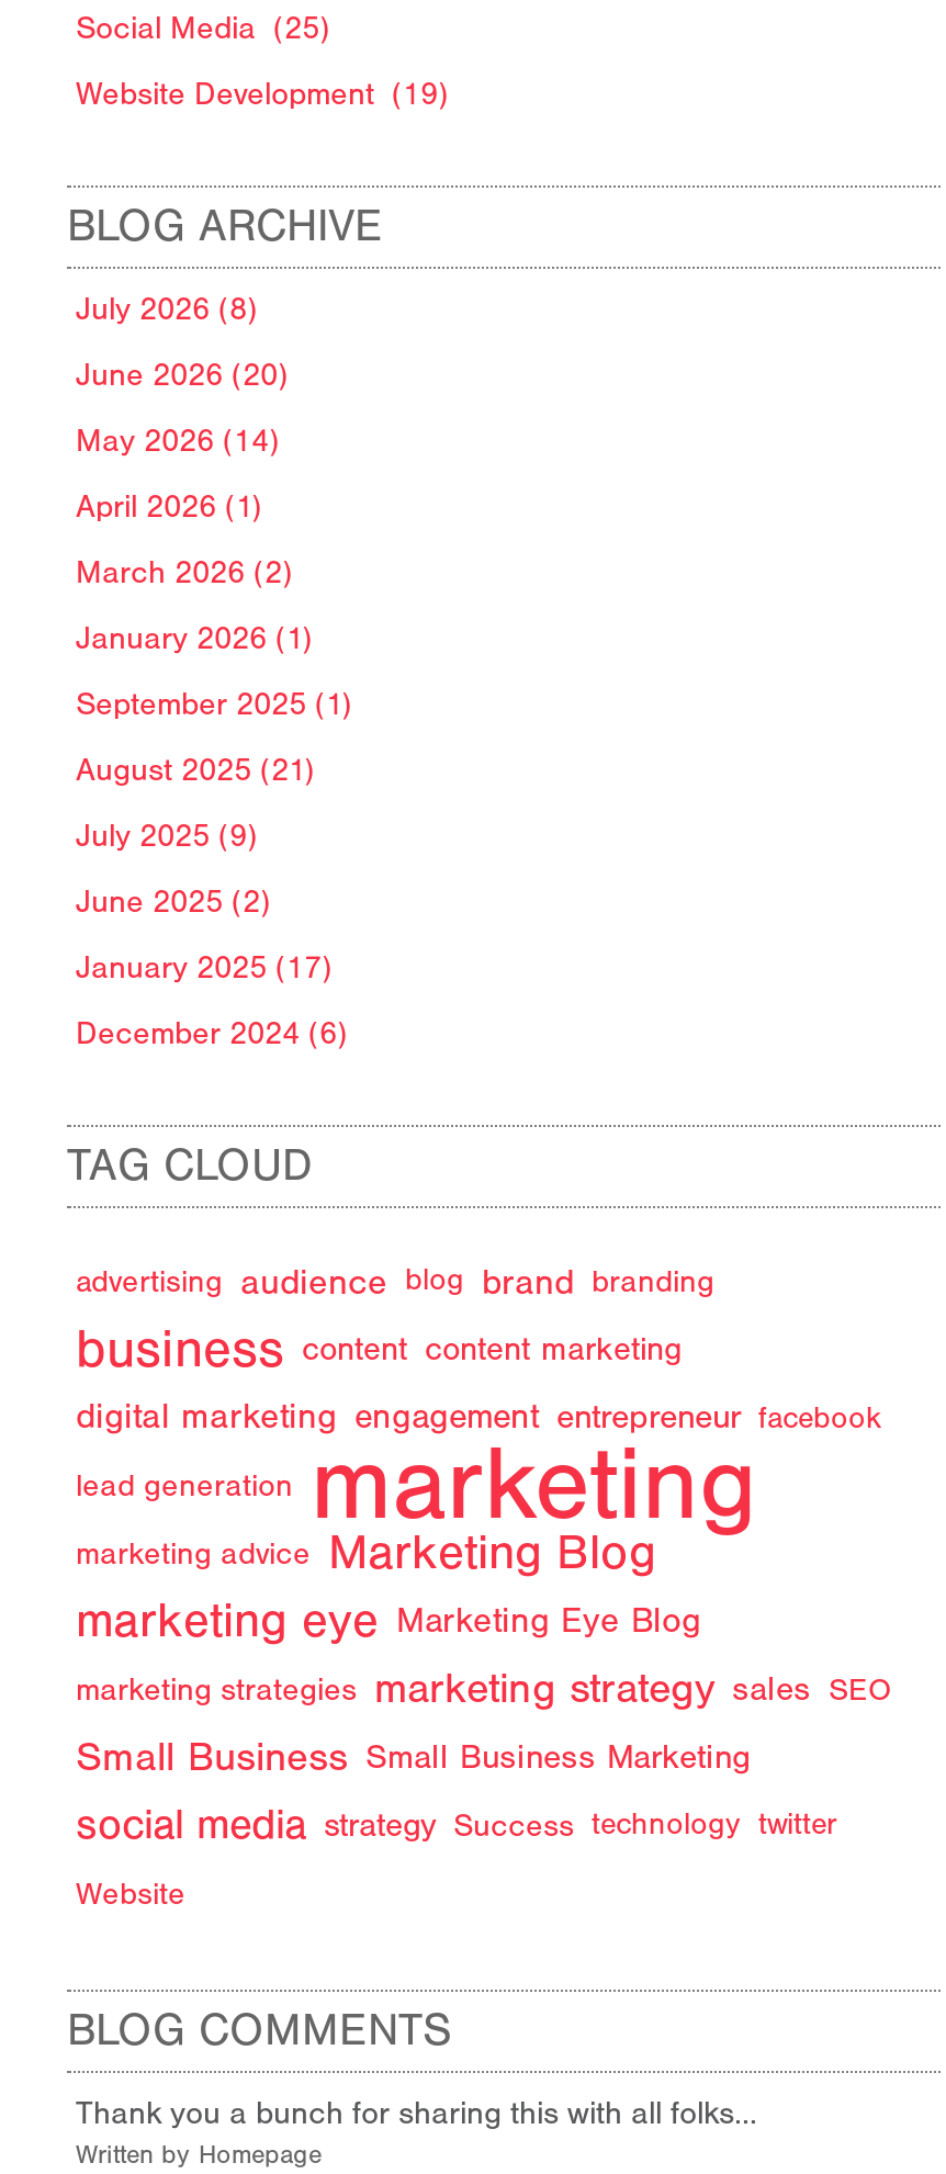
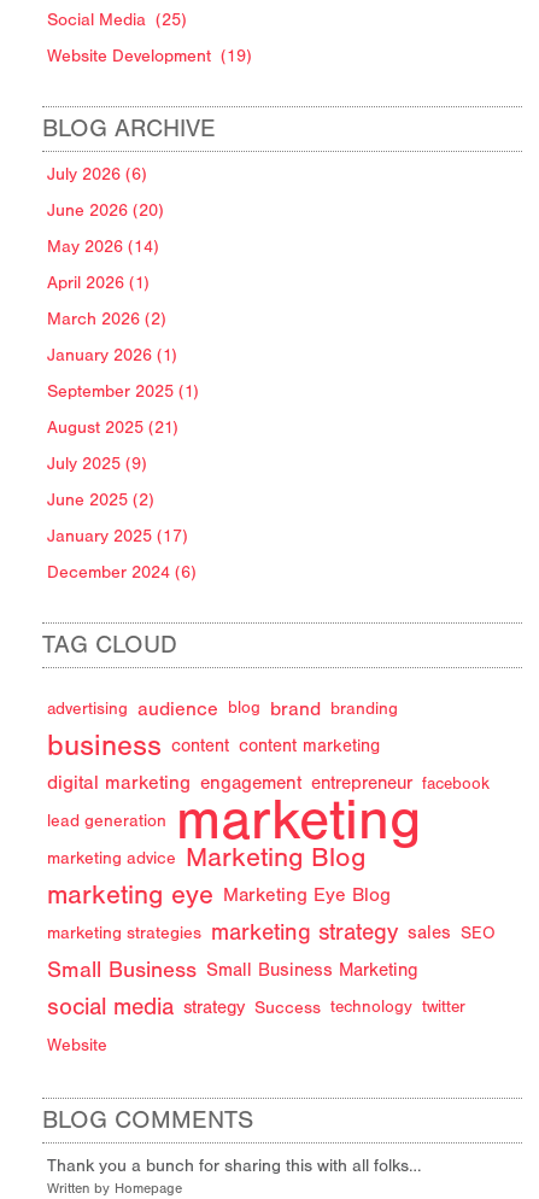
- July 2026 (8)
+ July 2026 (6)
